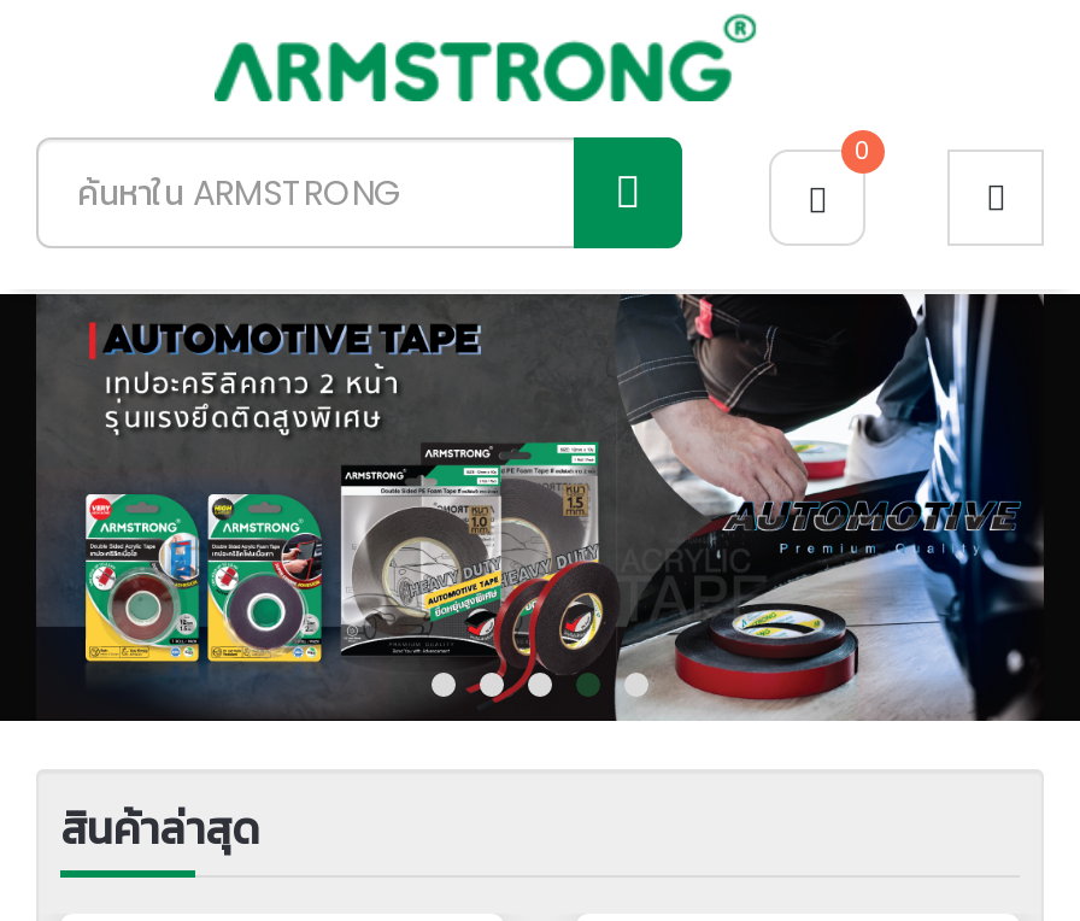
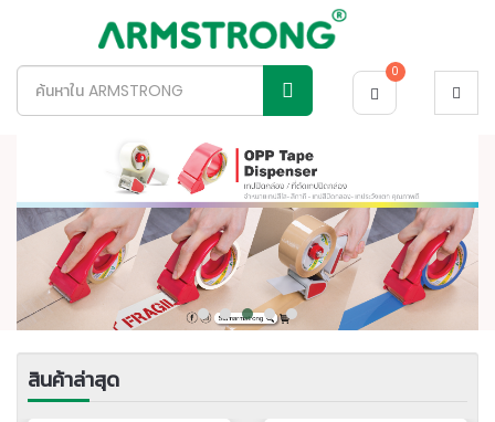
- [image]
+ [image]
